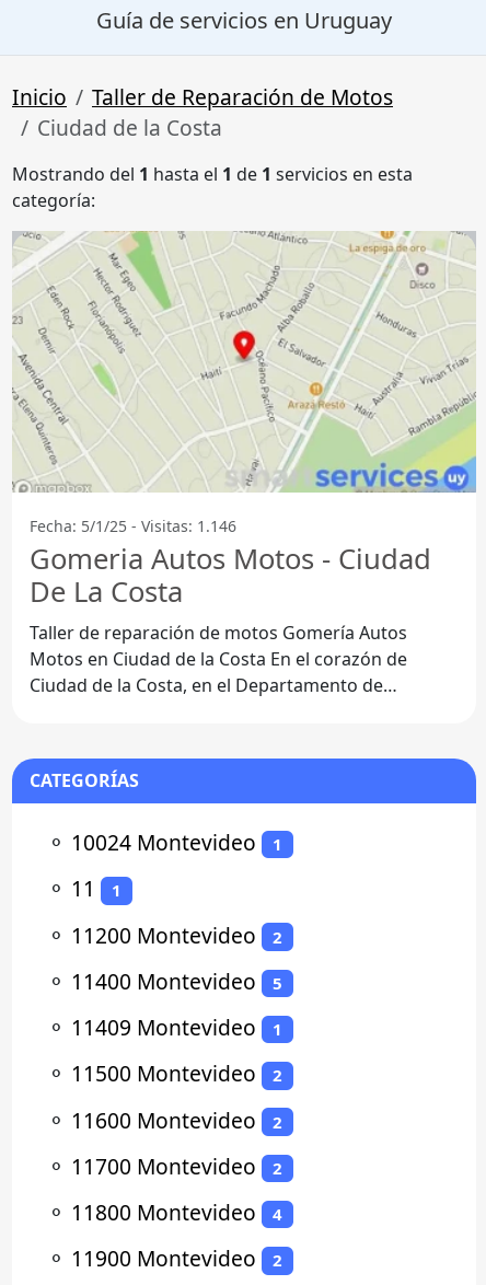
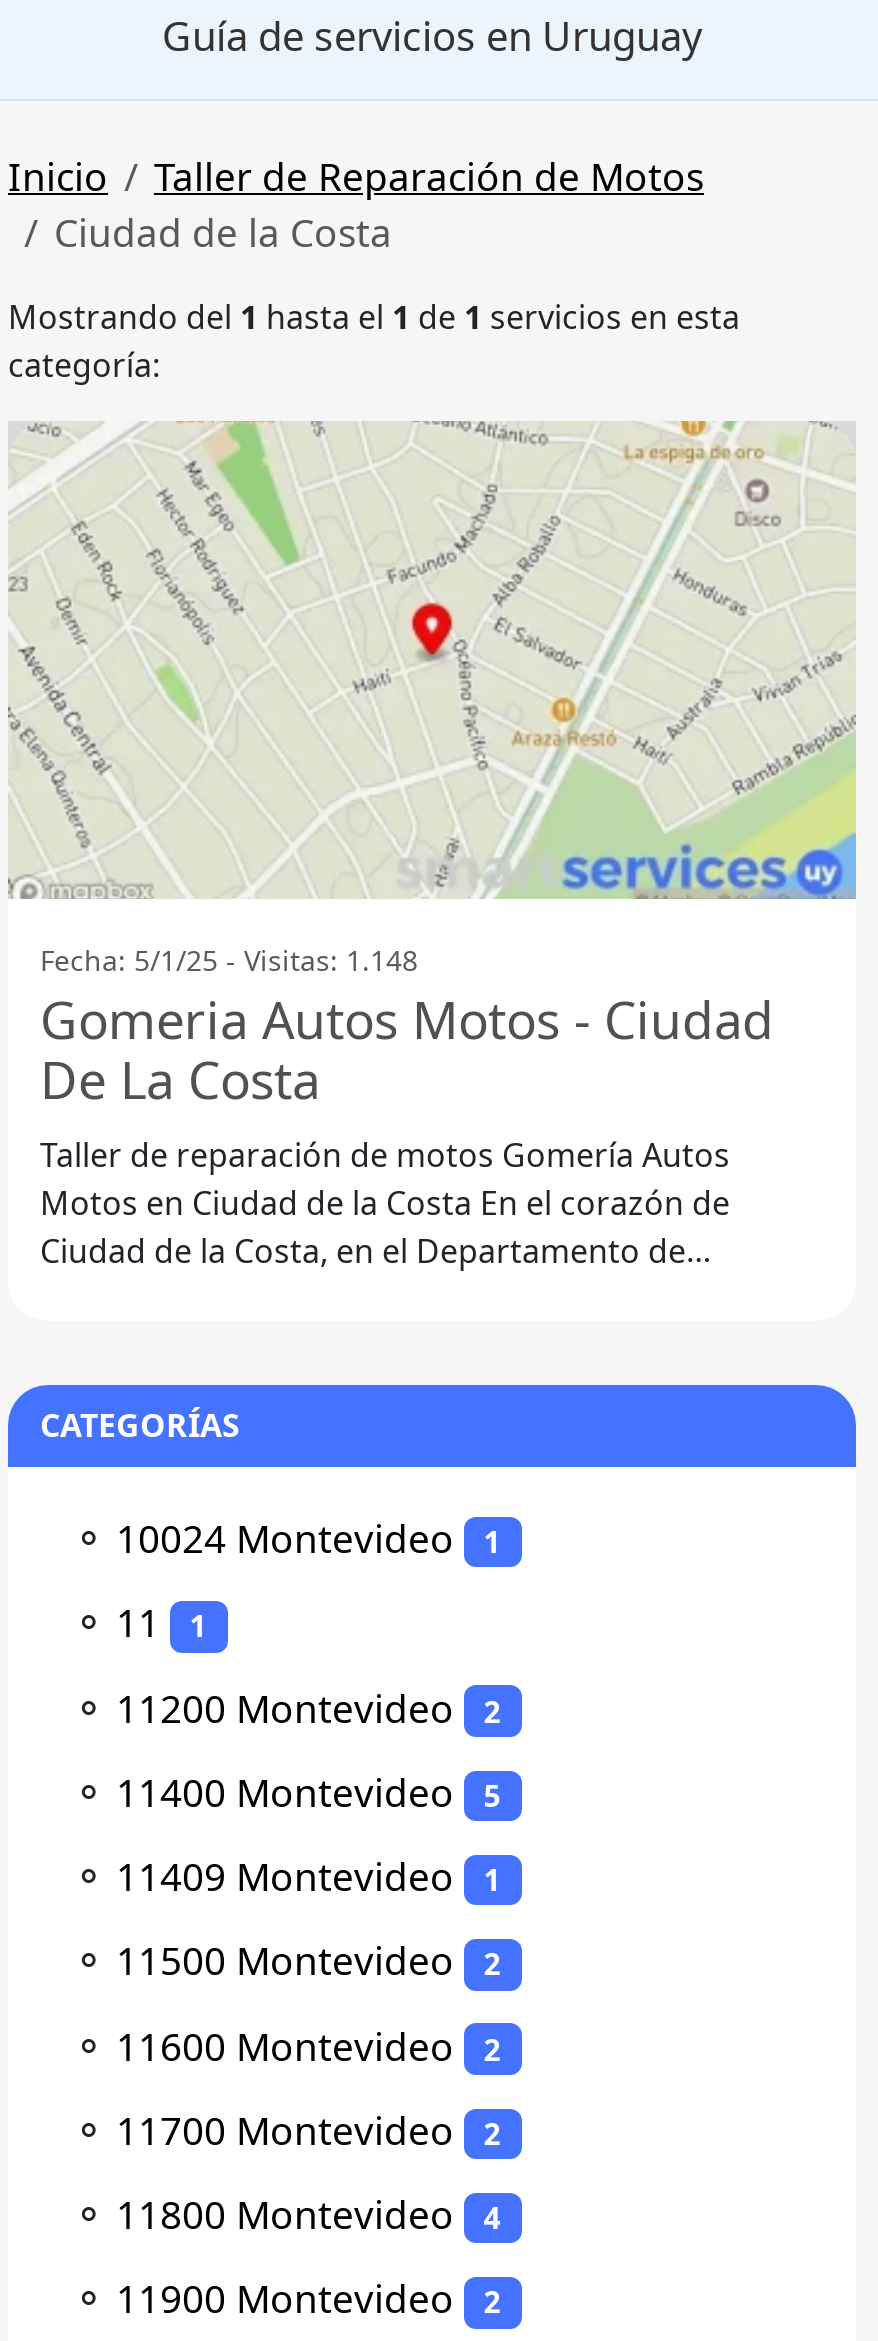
- Fecha: 5/1/25 - Visitas: 1.146
+ Fecha: 5/1/25 - Visitas: 1.148
